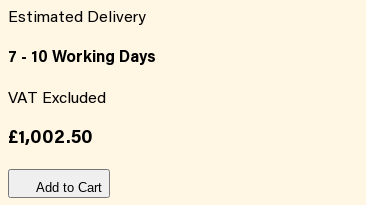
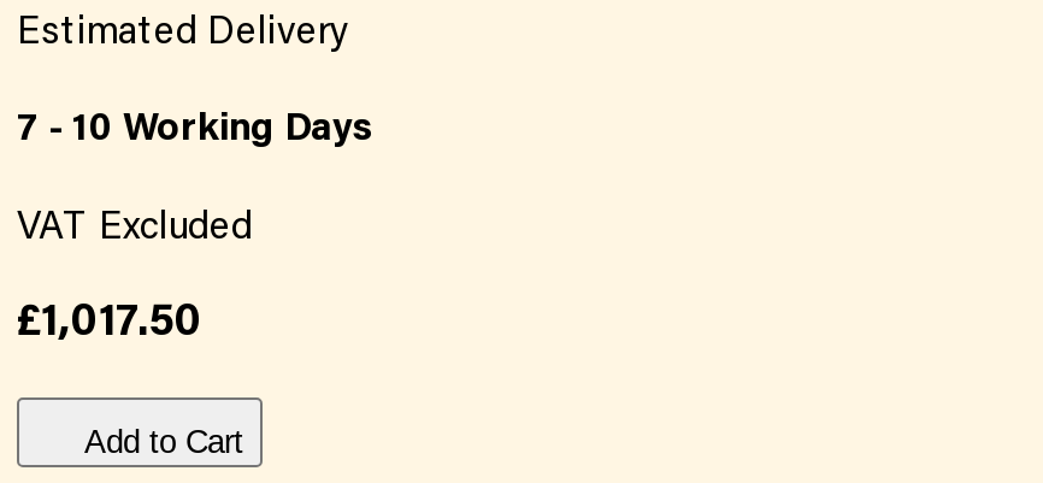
- £1,002.50
+ £1,017.50
